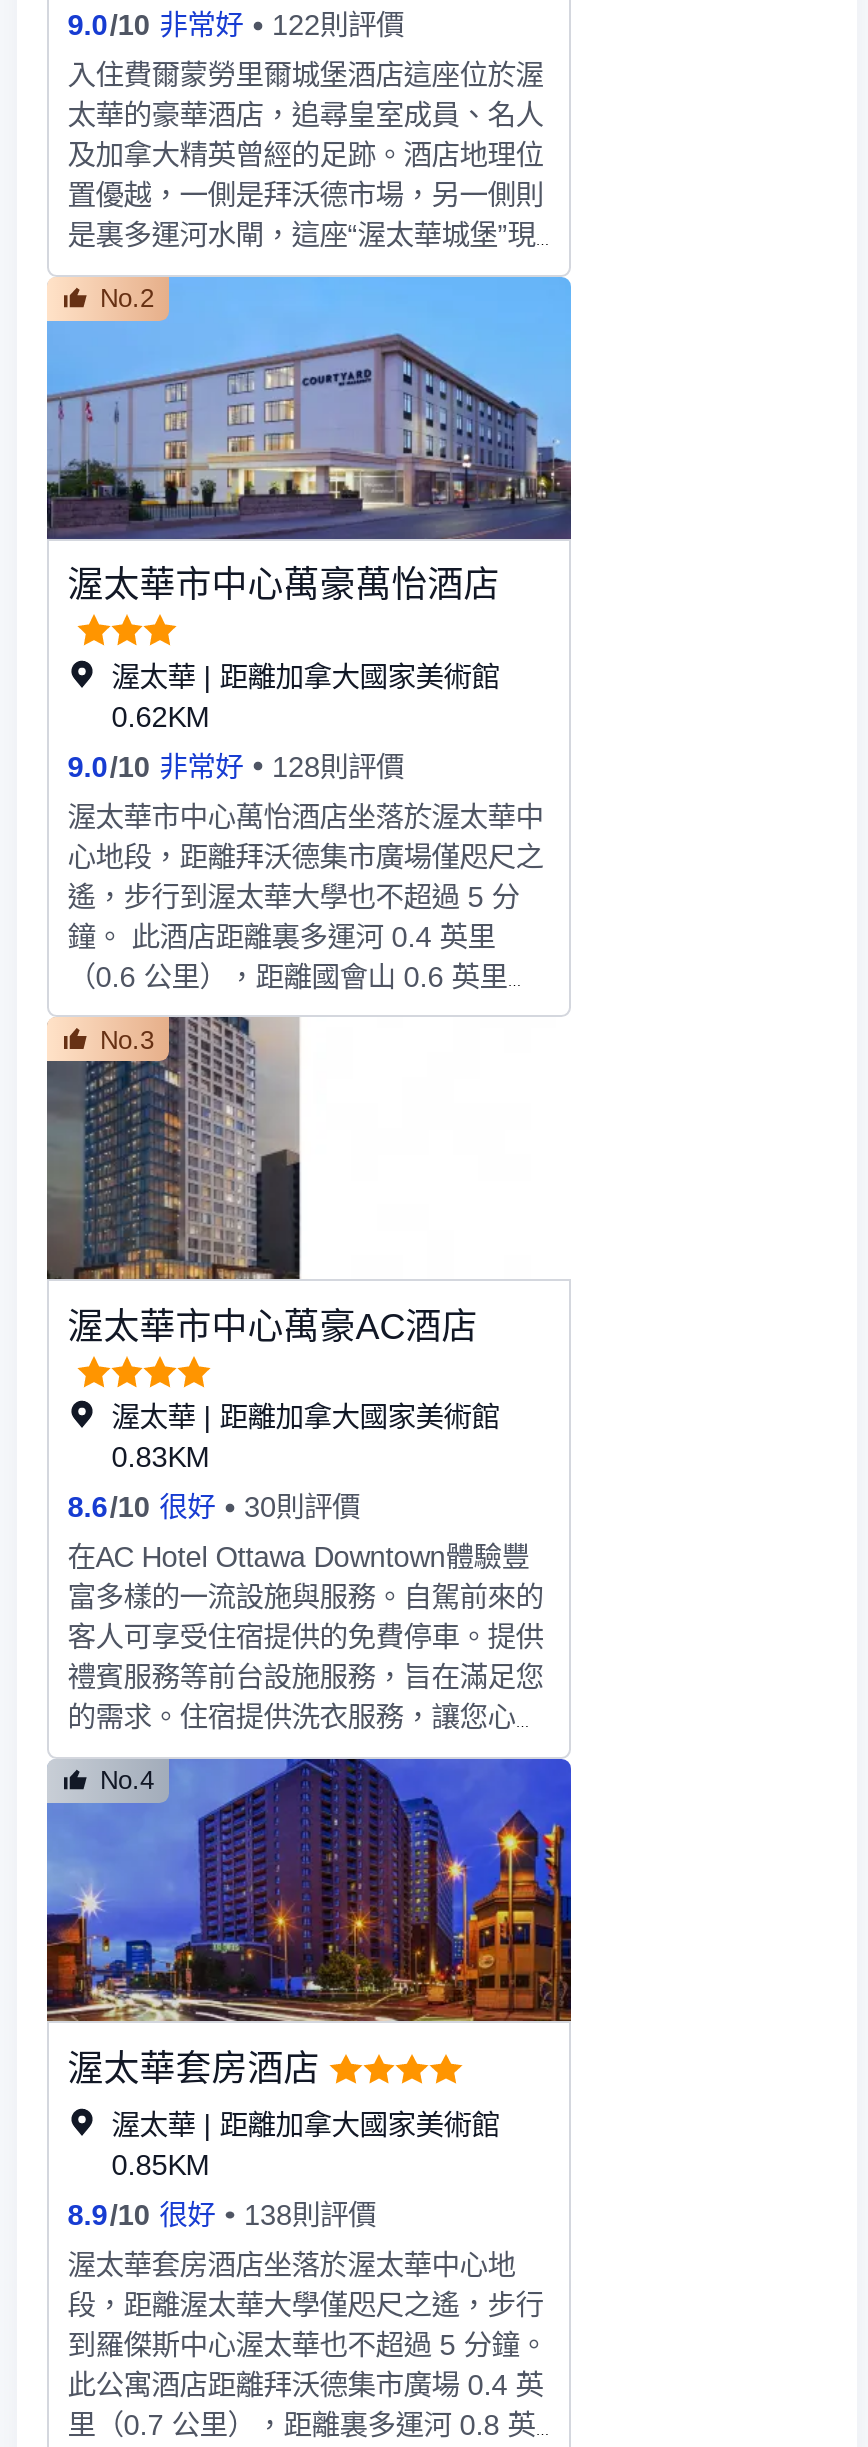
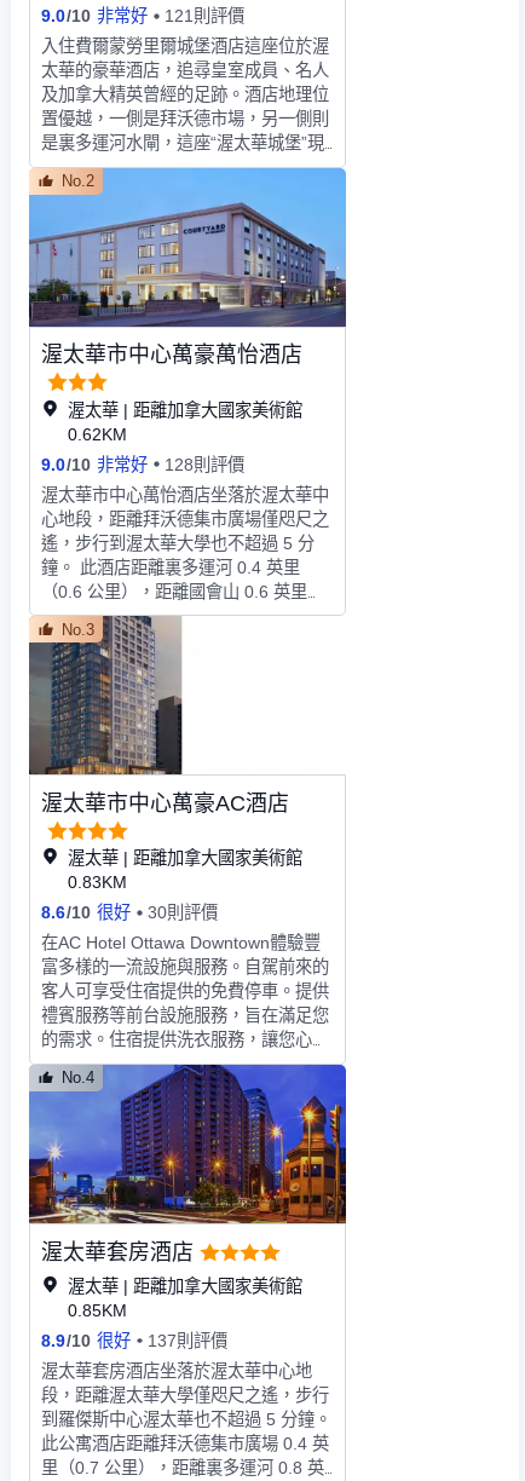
- 9.0 /10 非常好 122則評價
+ 9.0 /10 非常好 121則評價

- 8.9 /10 很好 138則評價
+ 8.9 /10 很好 137則評價
